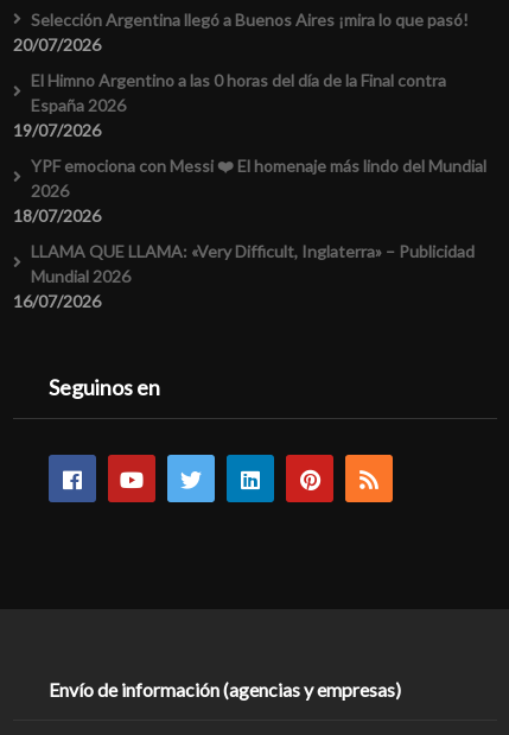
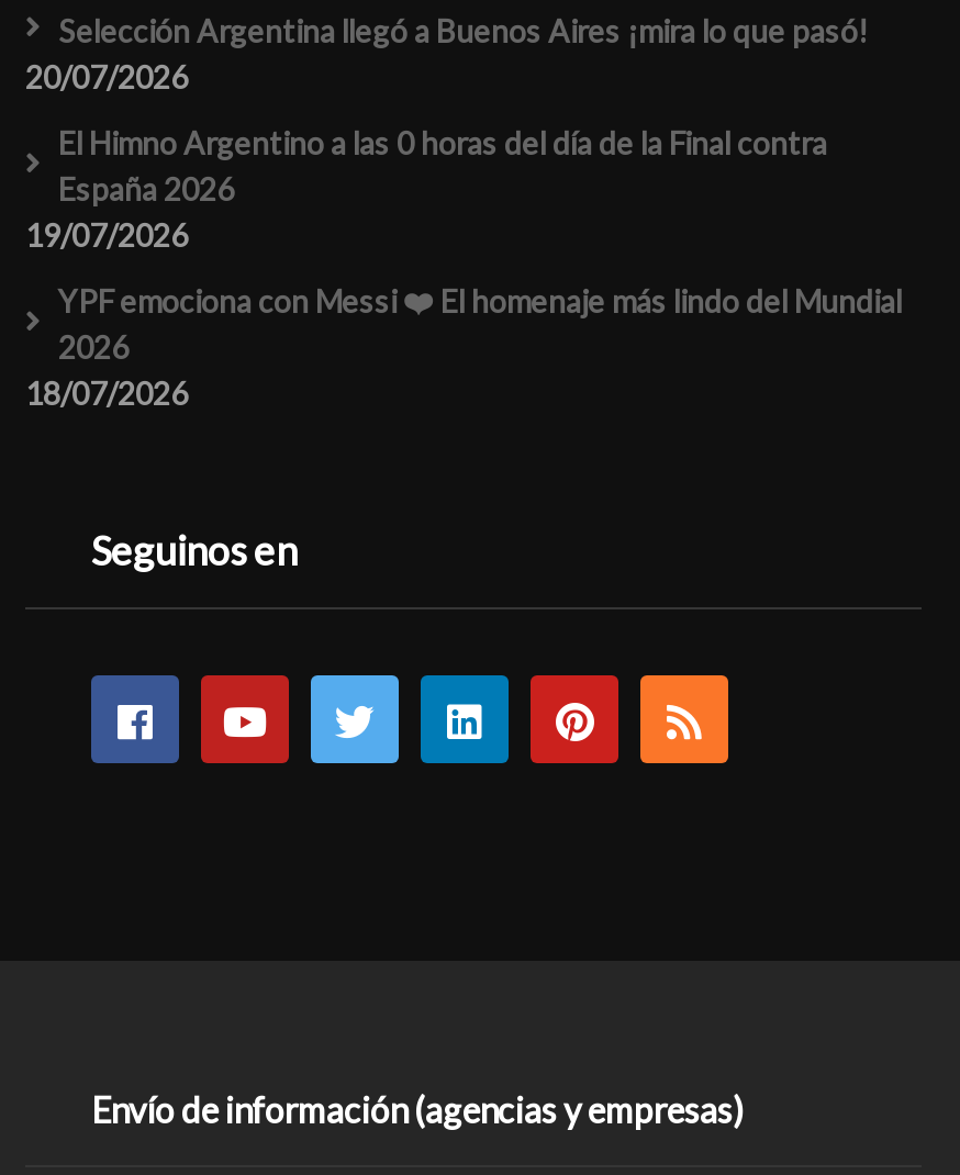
- LLAMA QUE LLAMA: «Very Difficult, Inglaterra» – Publicidad
- Mundial 2026
- 16/07/2026
